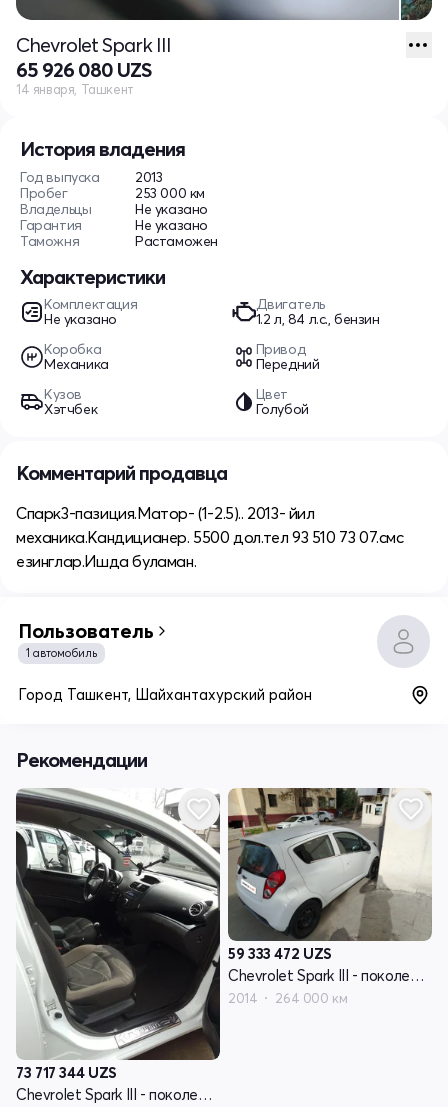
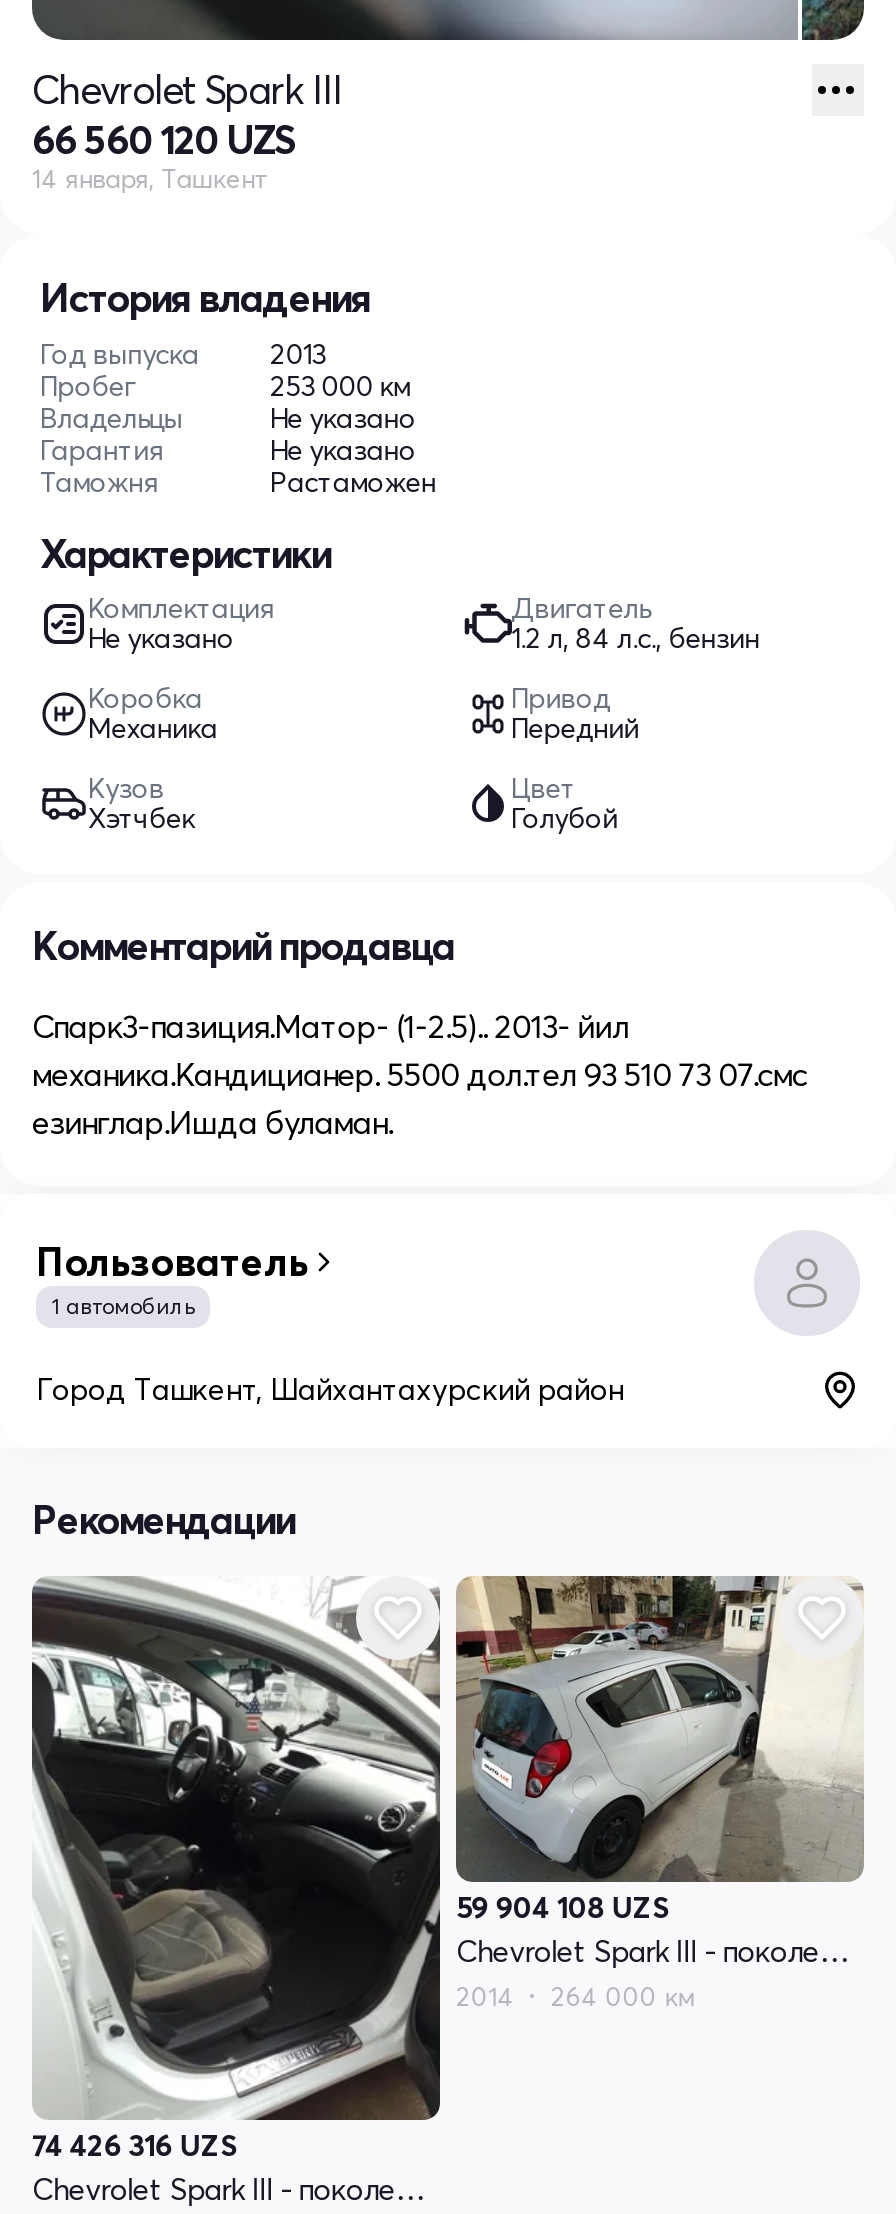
- 65 926 080 UZS
+ 66 560 120 UZS

- 59 333 472 UZS
+ 59 904 108 UZS

- 73 717 344 UZS
+ 74 426 316 UZS
